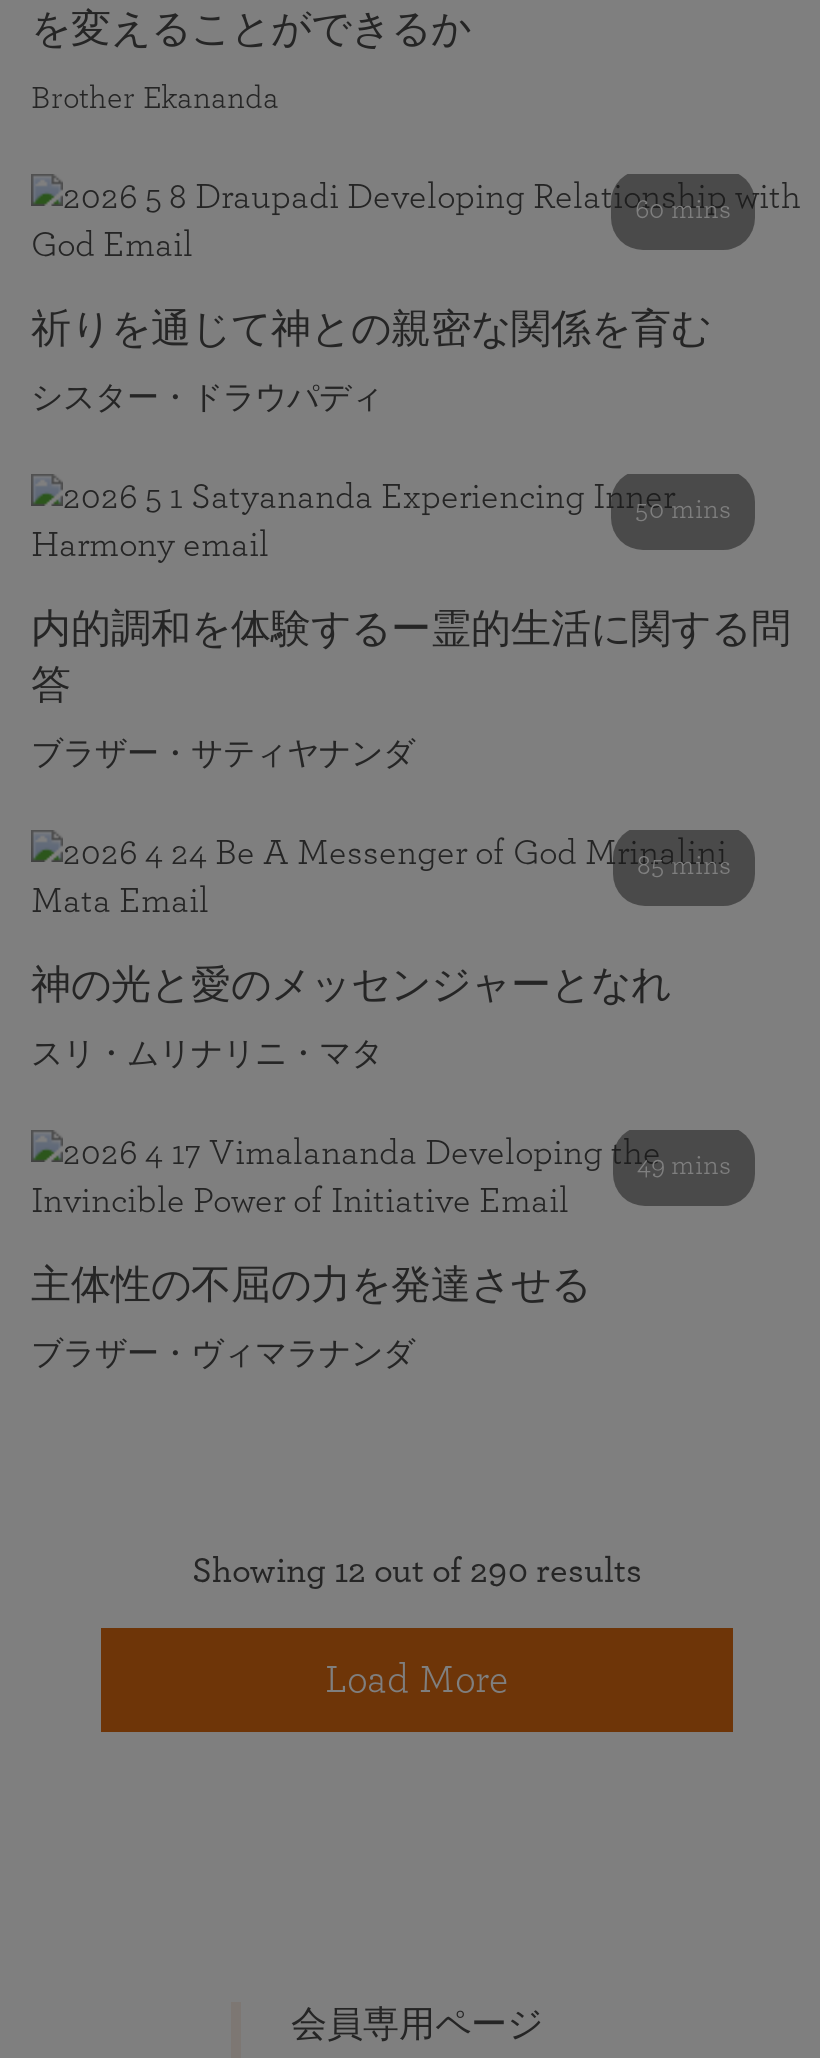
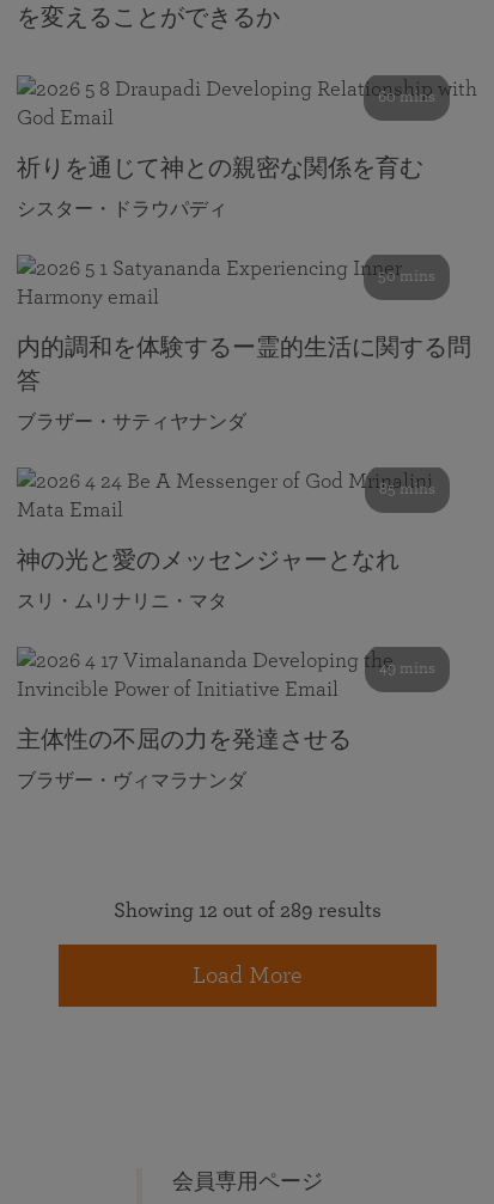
- Brother Ekananda

- Showing 12 out of 290 results
+ Showing 12 out of 289 results
